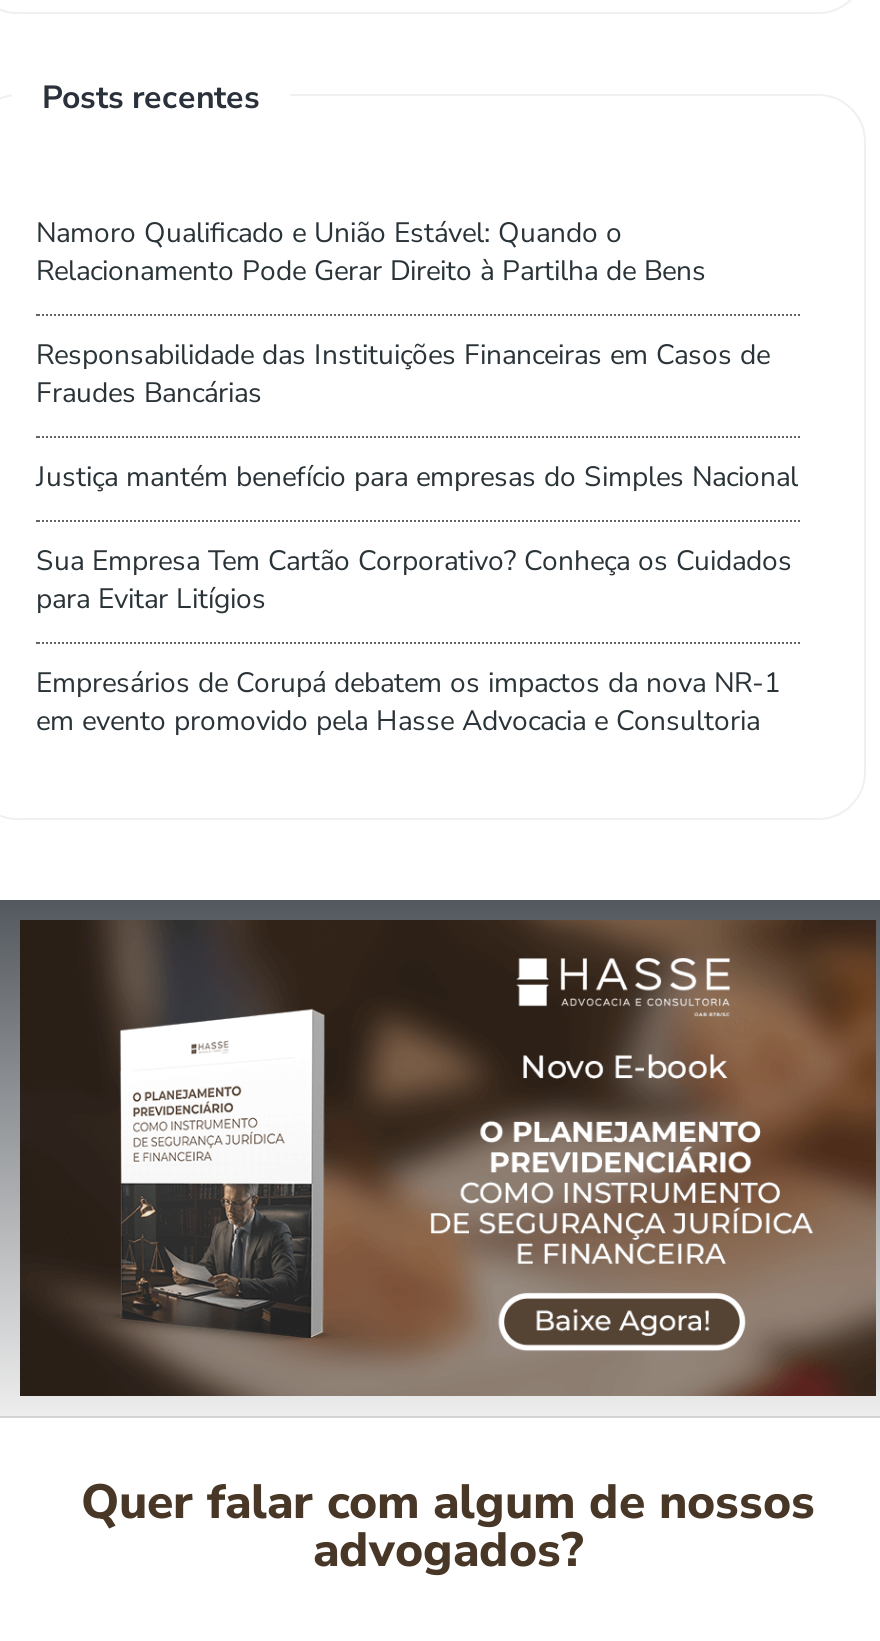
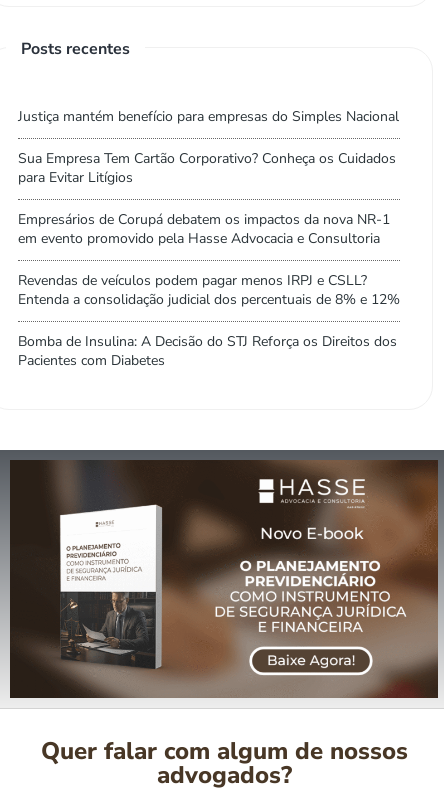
- Namoro Qualificado e União Estável: Quando o
- Relacionamento Pode Gerar Direito à Partilha de Bens
- Responsabilidade das Instituições Financeiras em Casos de
- Fraudes Bancárias

moved up: Justiça mantém benefício para empresas do Simples Nacional | Sua Empresa Tem Cartão Corporativo? Conheça os Cuidados | para Evitar Litígios | Empresários de Corupá debatem os impactos da nova NR-1 | em evento promovido pela Hasse Advocacia e Consultoria

+ Revendas de veículos podem pagar menos IRPJ e CSLL?
+ Entenda a consolidação judicial dos percentuais de 8% e 12%
+ Bomba de Insulina: A Decisão do STJ Reforça os Direitos dos
+ Pacientes com Diabetes
